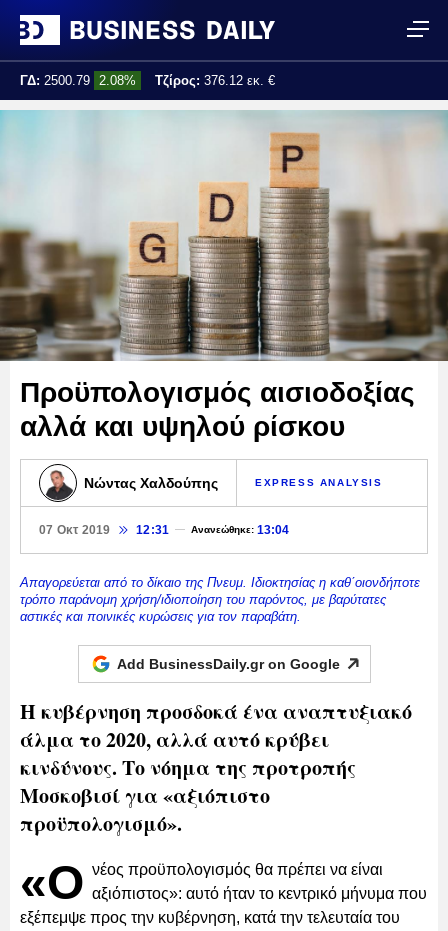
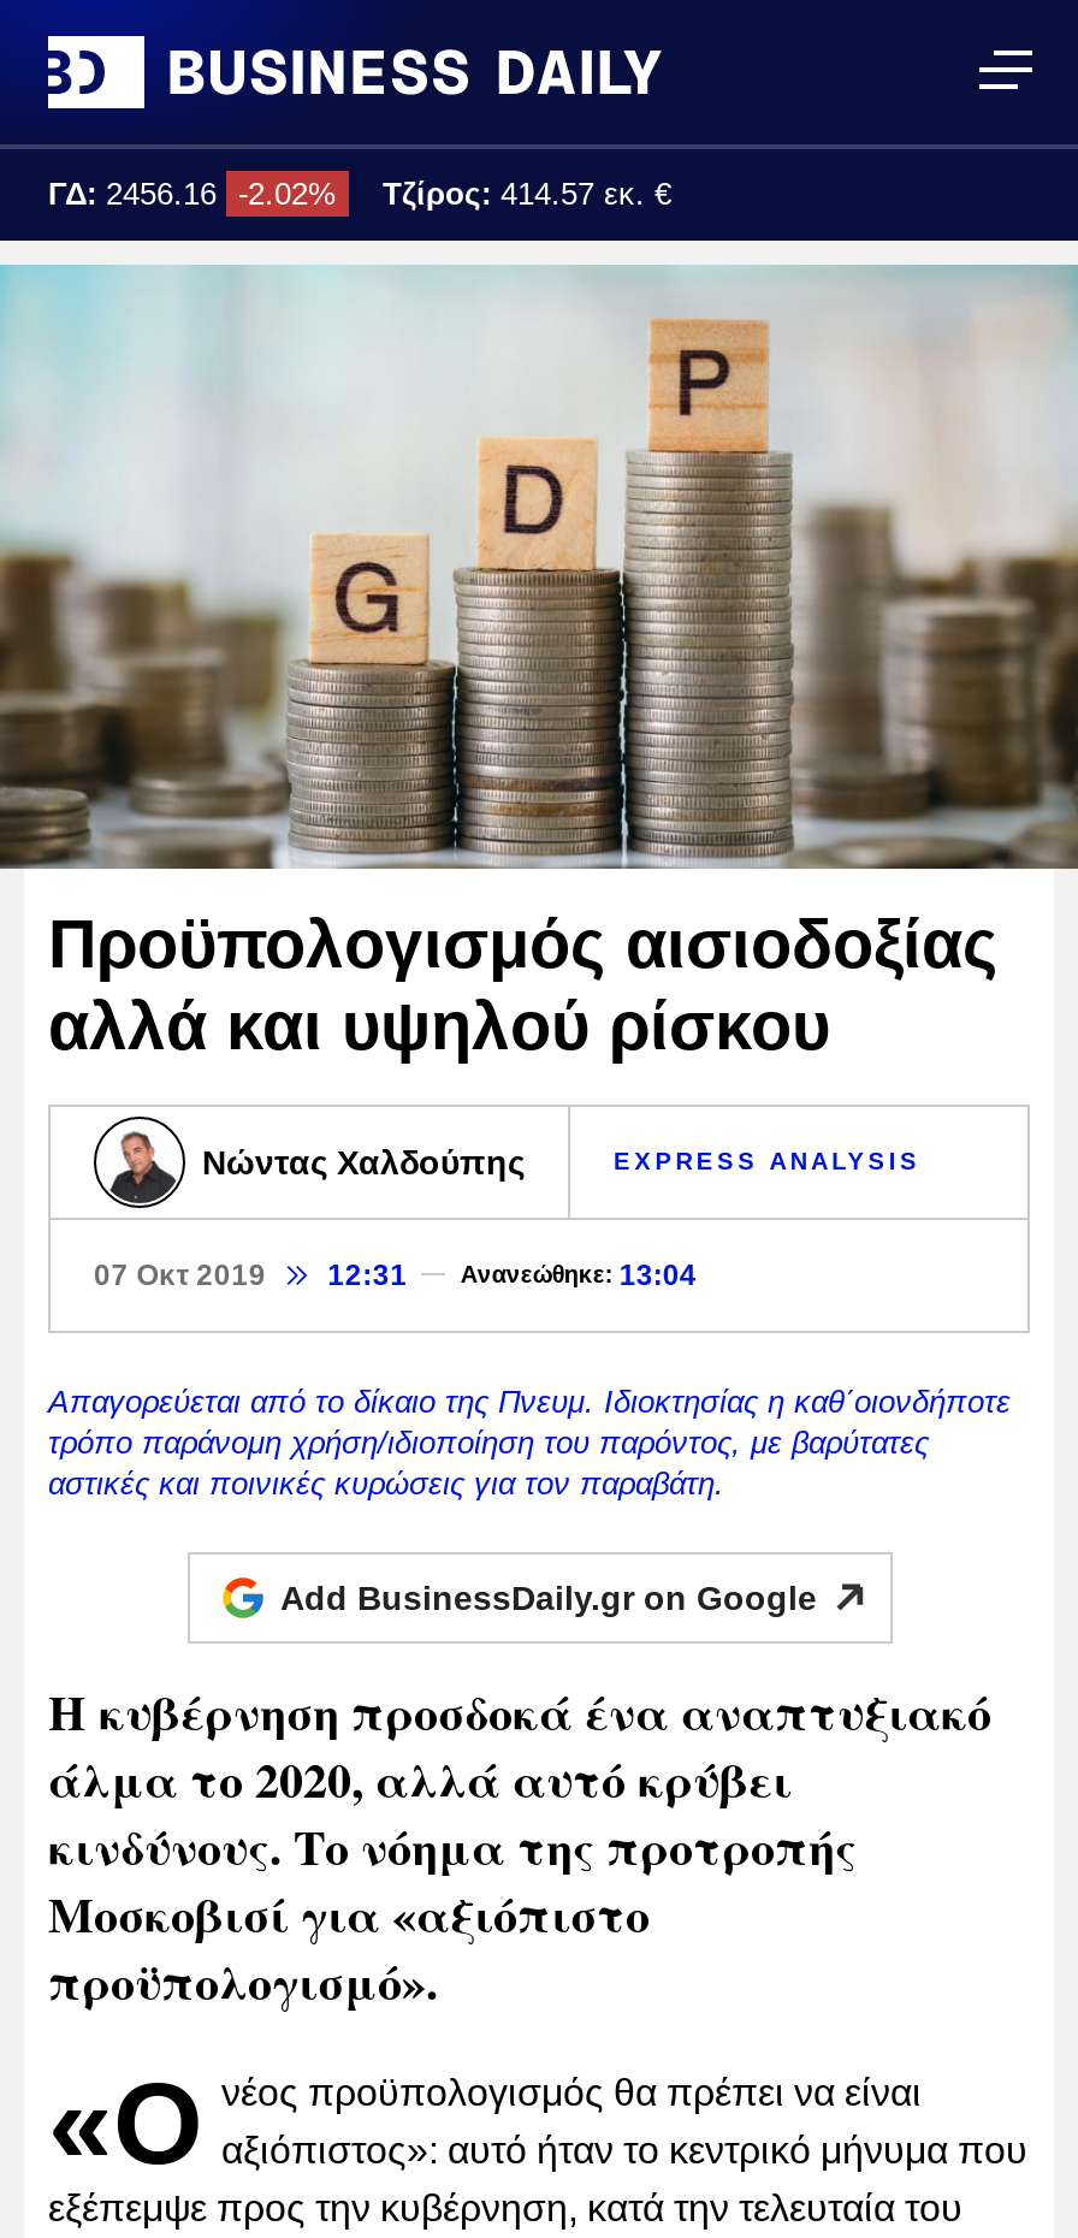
- ΓΔ: 2500.79 2.08%
+ ΓΔ: 2456.16 -2.02%

- Τζίρος: 376.12 εκ. €
+ Τζίρος: 414.57 εκ. €
